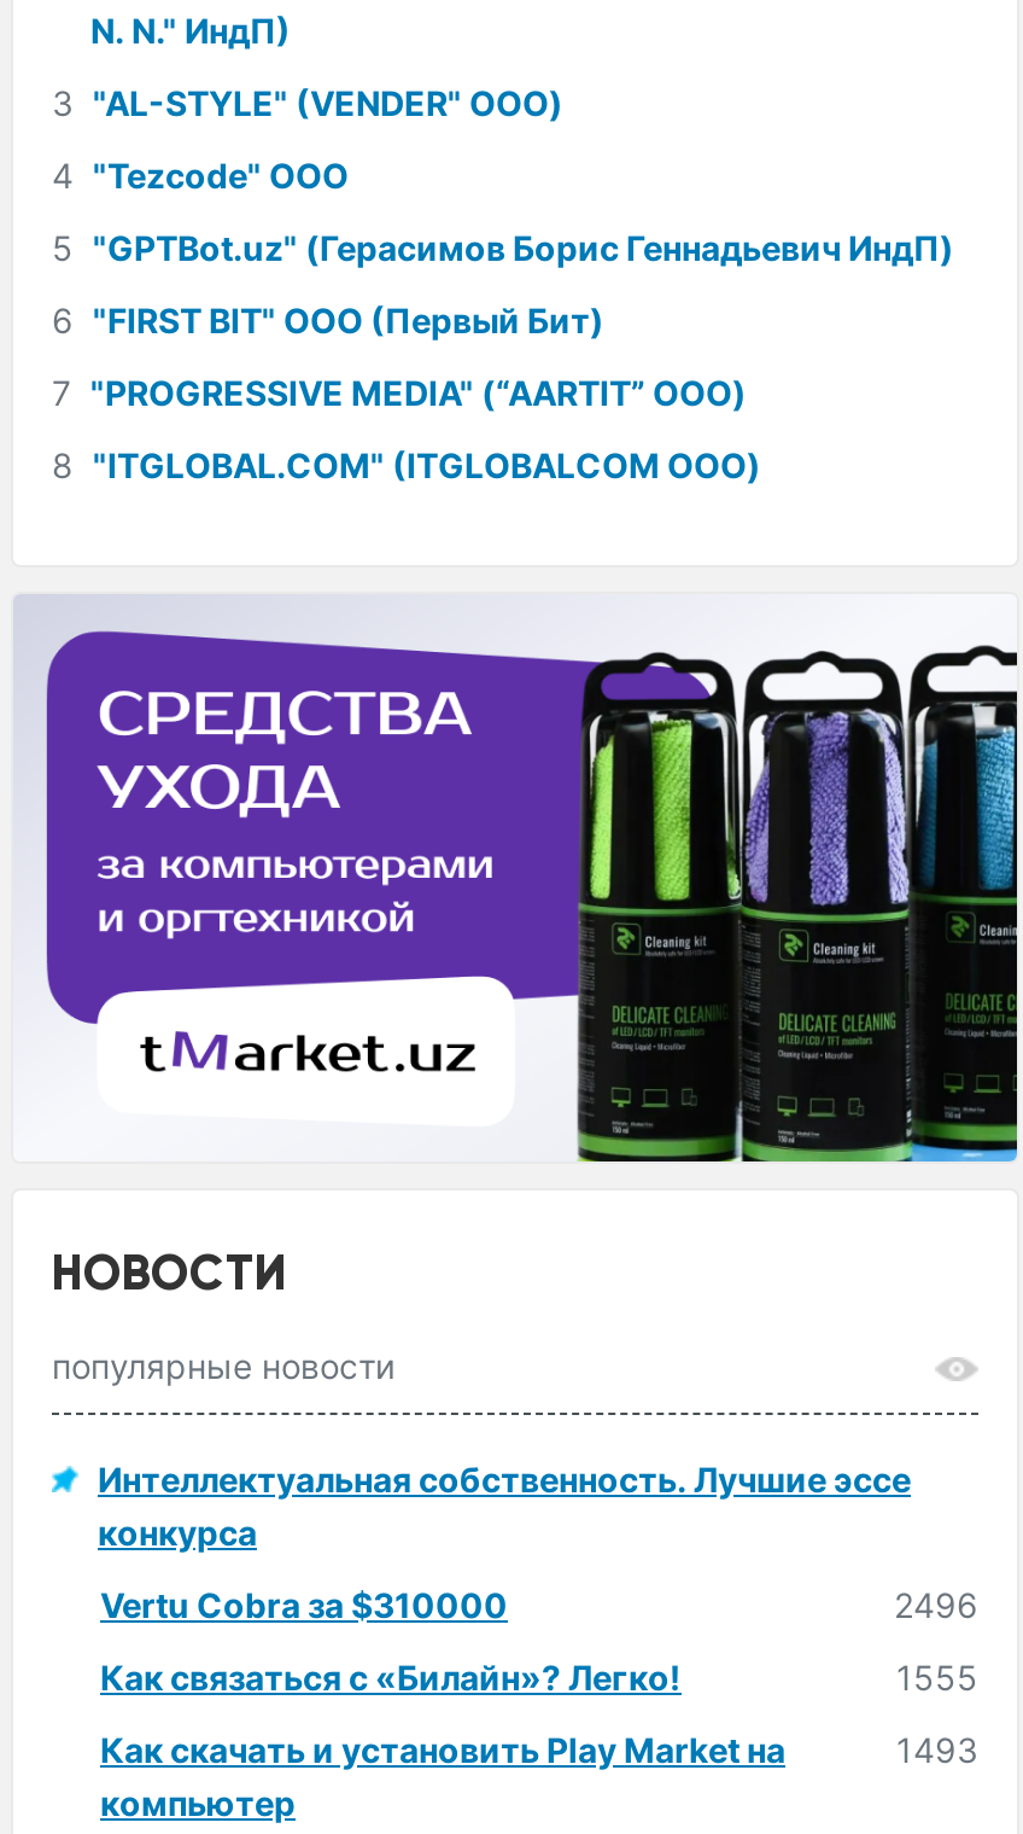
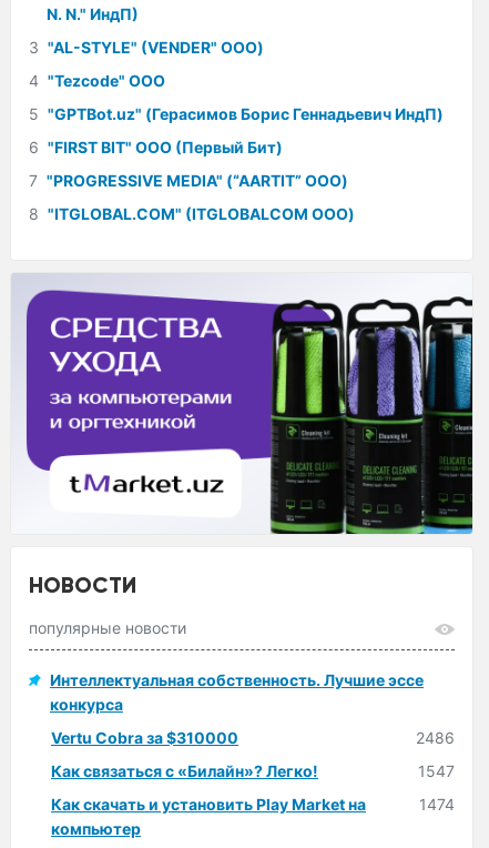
- 2496
+ 2486

- 1555
+ 1547

- 1493
+ 1474
